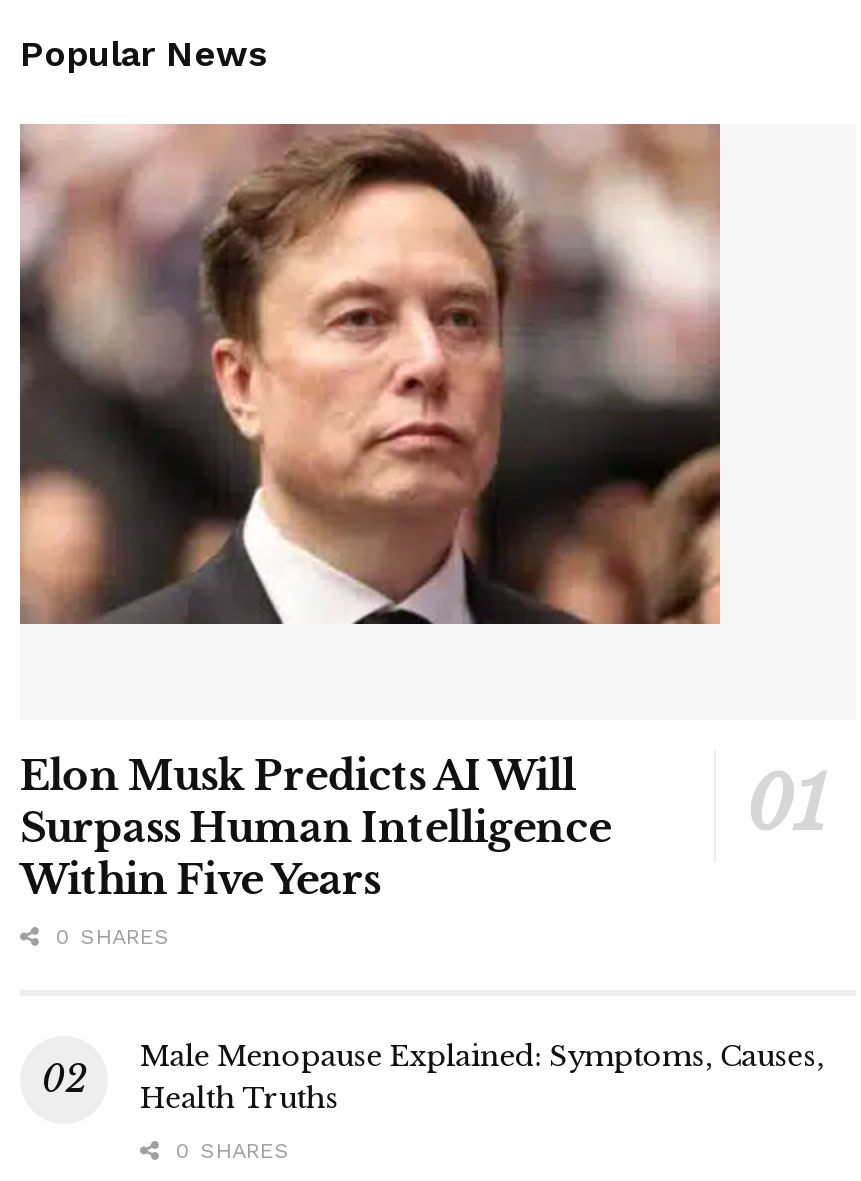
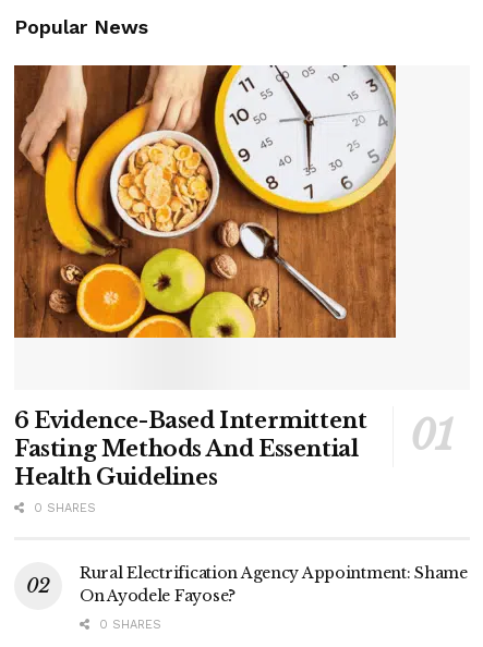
- [image]
+ [image]

- Elon Musk Predicts AI Will
- Surpass Human Intelligence
- Within Five Years
+ 6 Evidence-Based Intermittent
+ Fasting Methods And Essential
+ Health Guidelines

- Male Menopause Explained: Symptoms, Causes,
- Health Truths
+ Rural Electrification Agency Appointment: Shame
+ On Ayodele Fayose?
